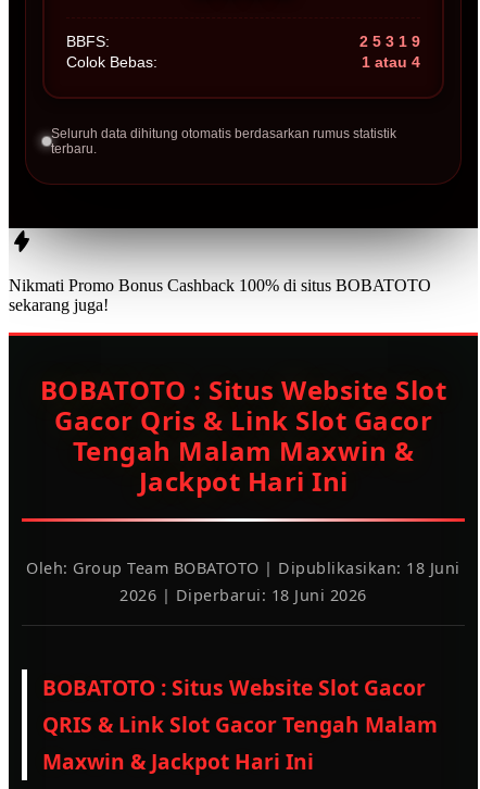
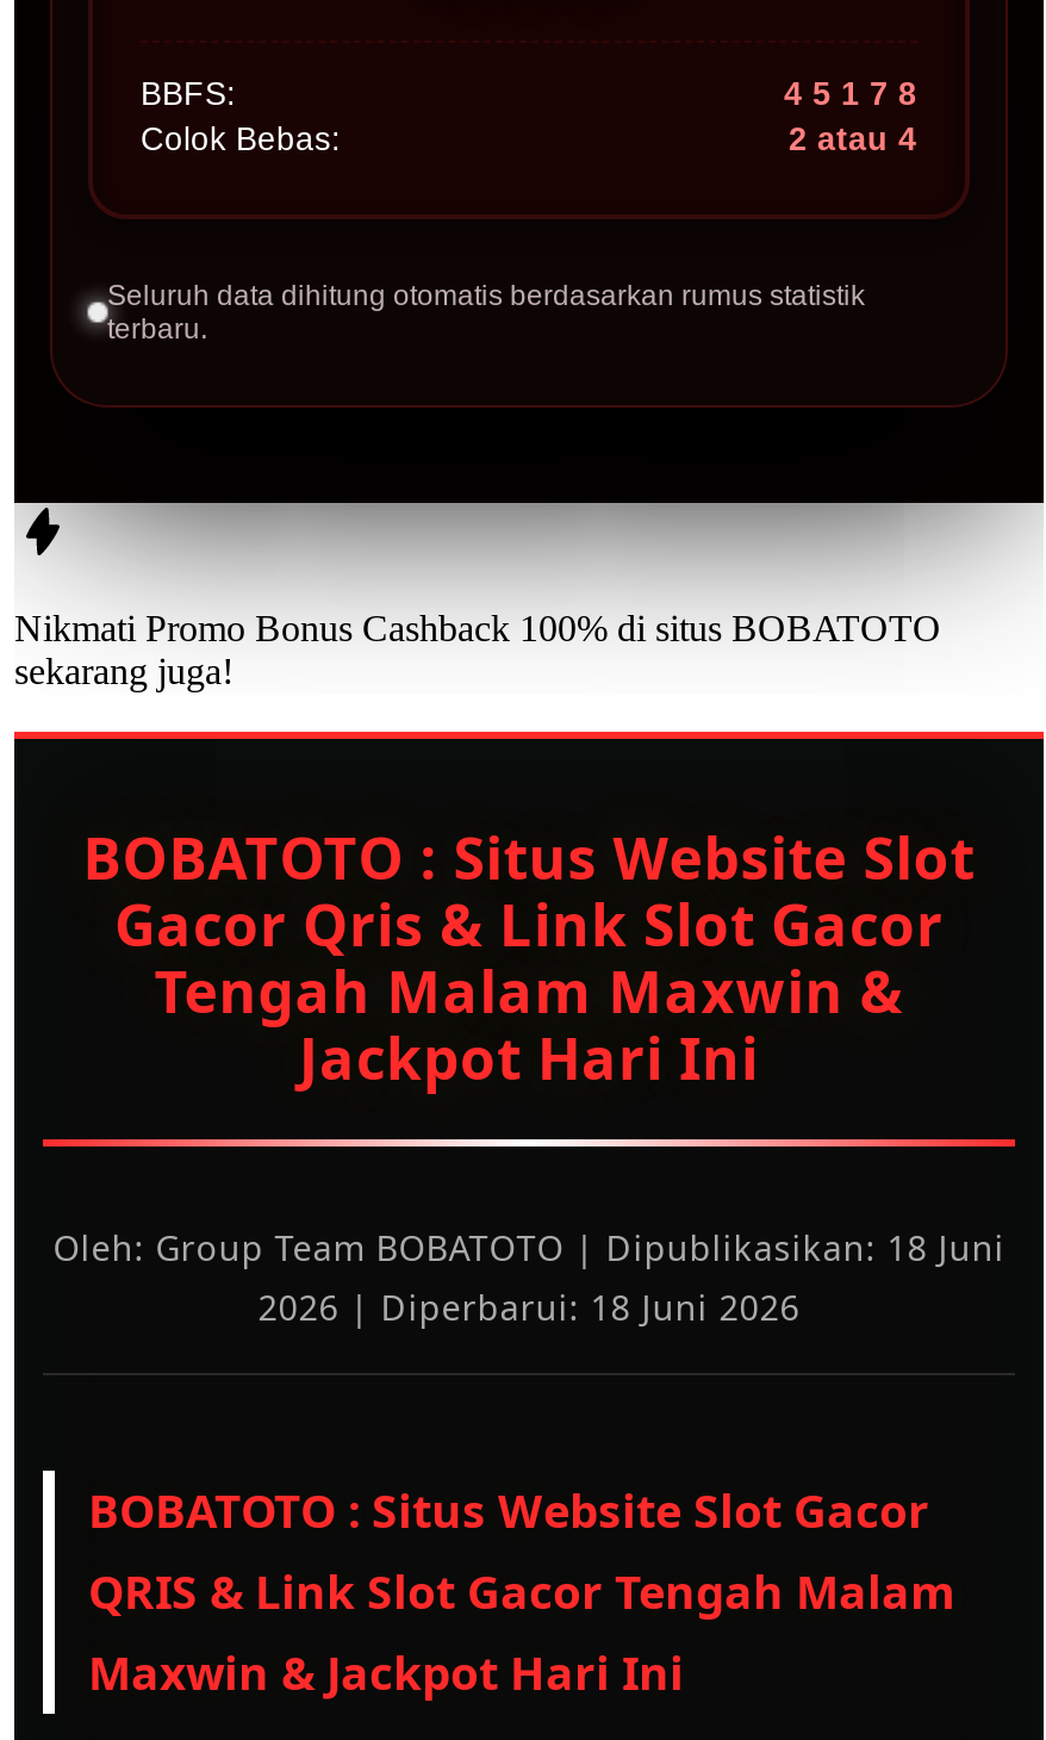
- 2 5 3 1 9
+ 4 5 1 7 8

- 1 atau 4
+ 2 atau 4
